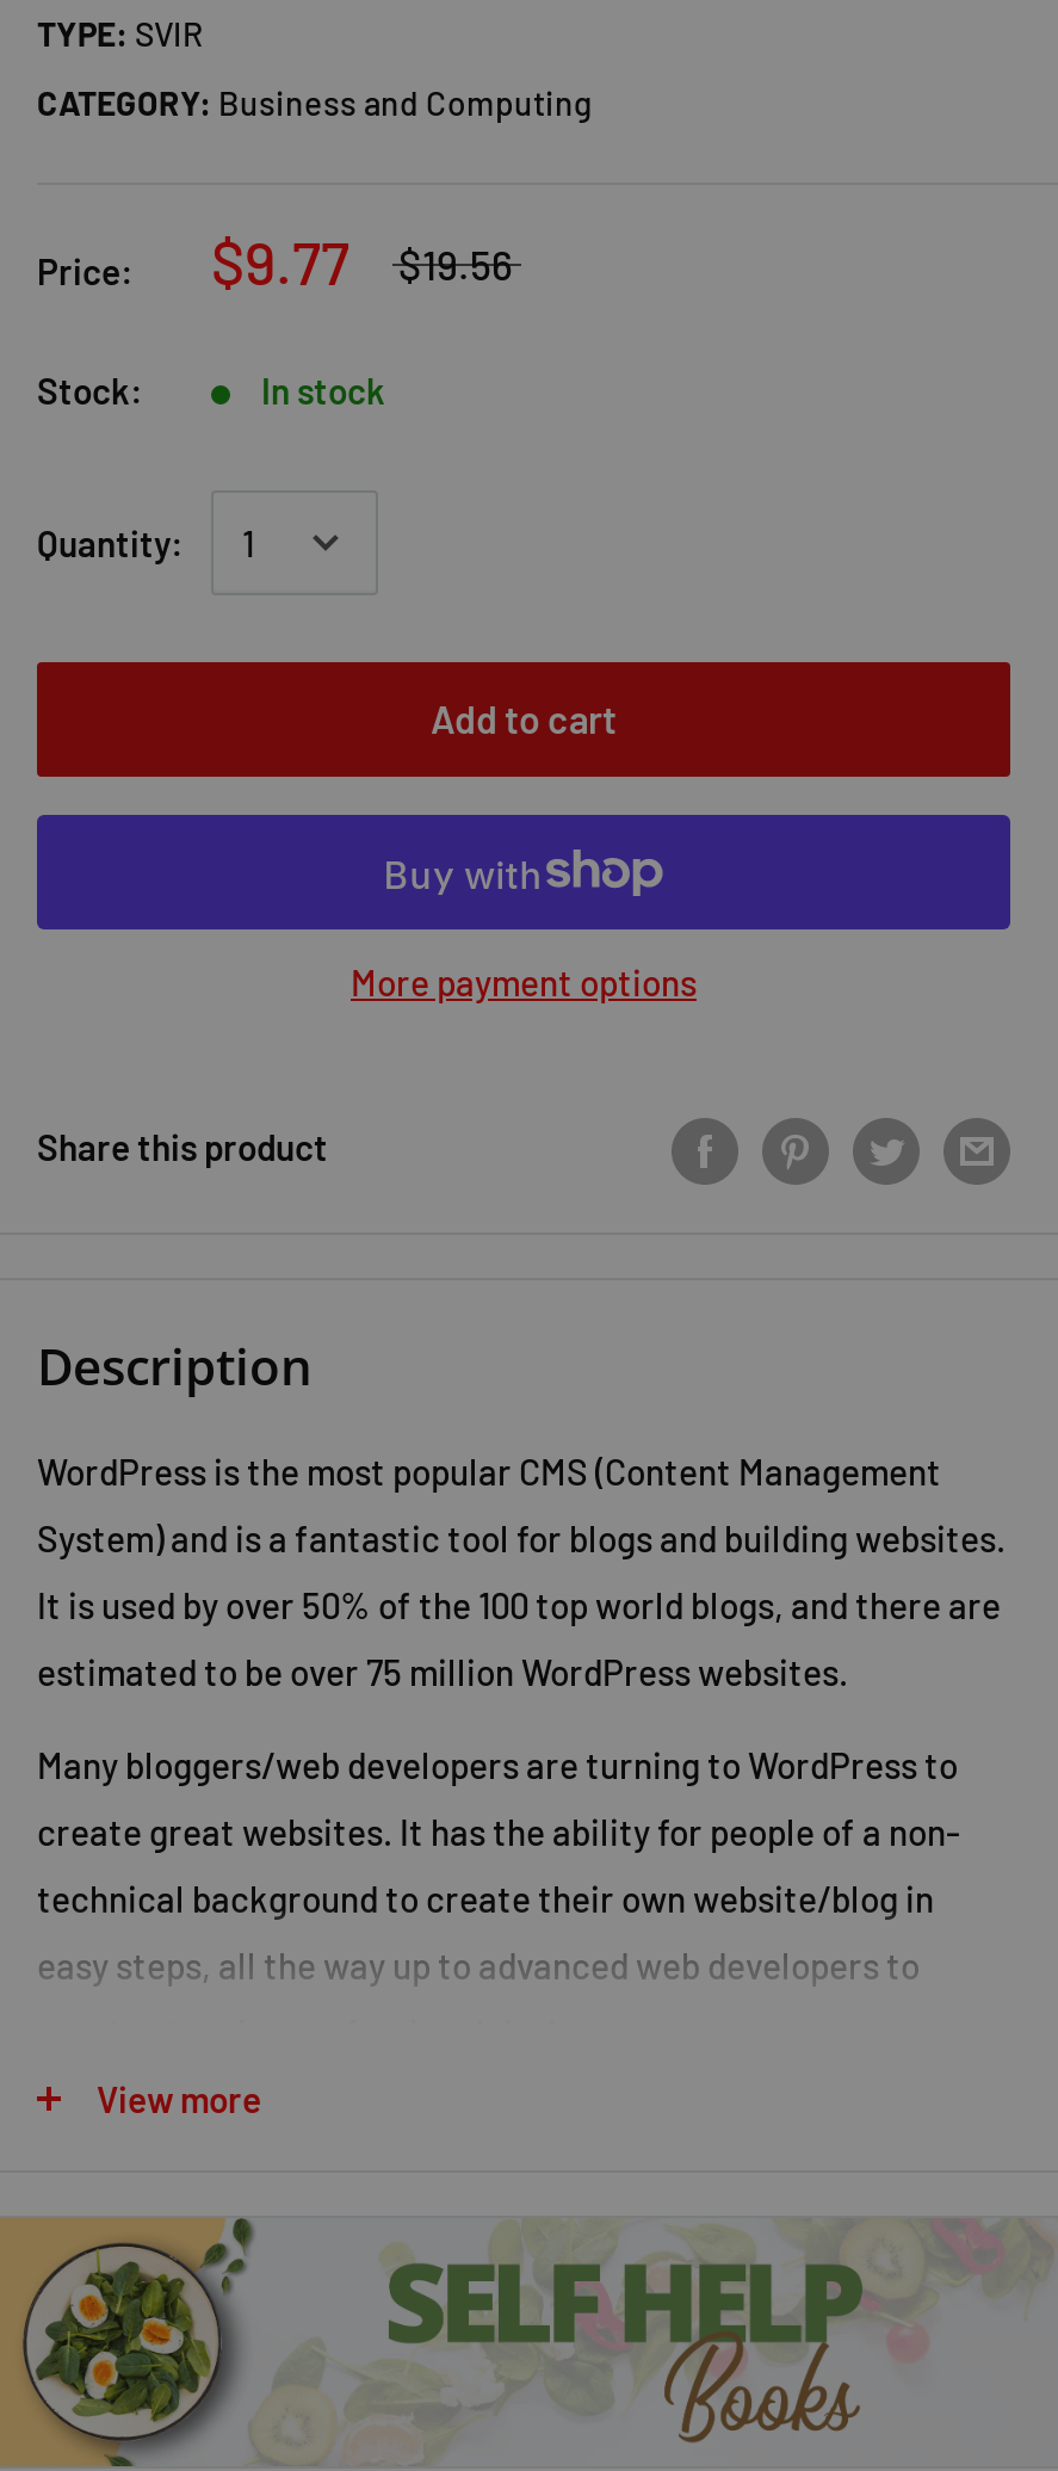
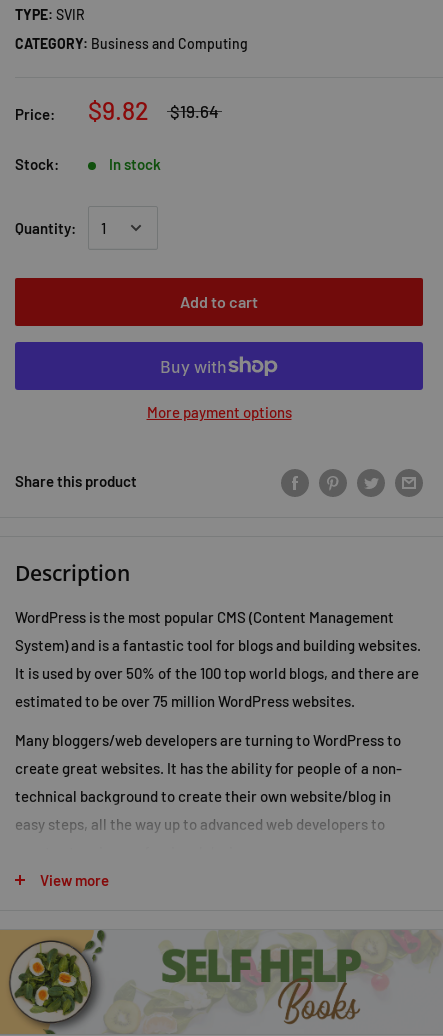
- $9.77
+ $9.82

- $19.56
+ $19.64
